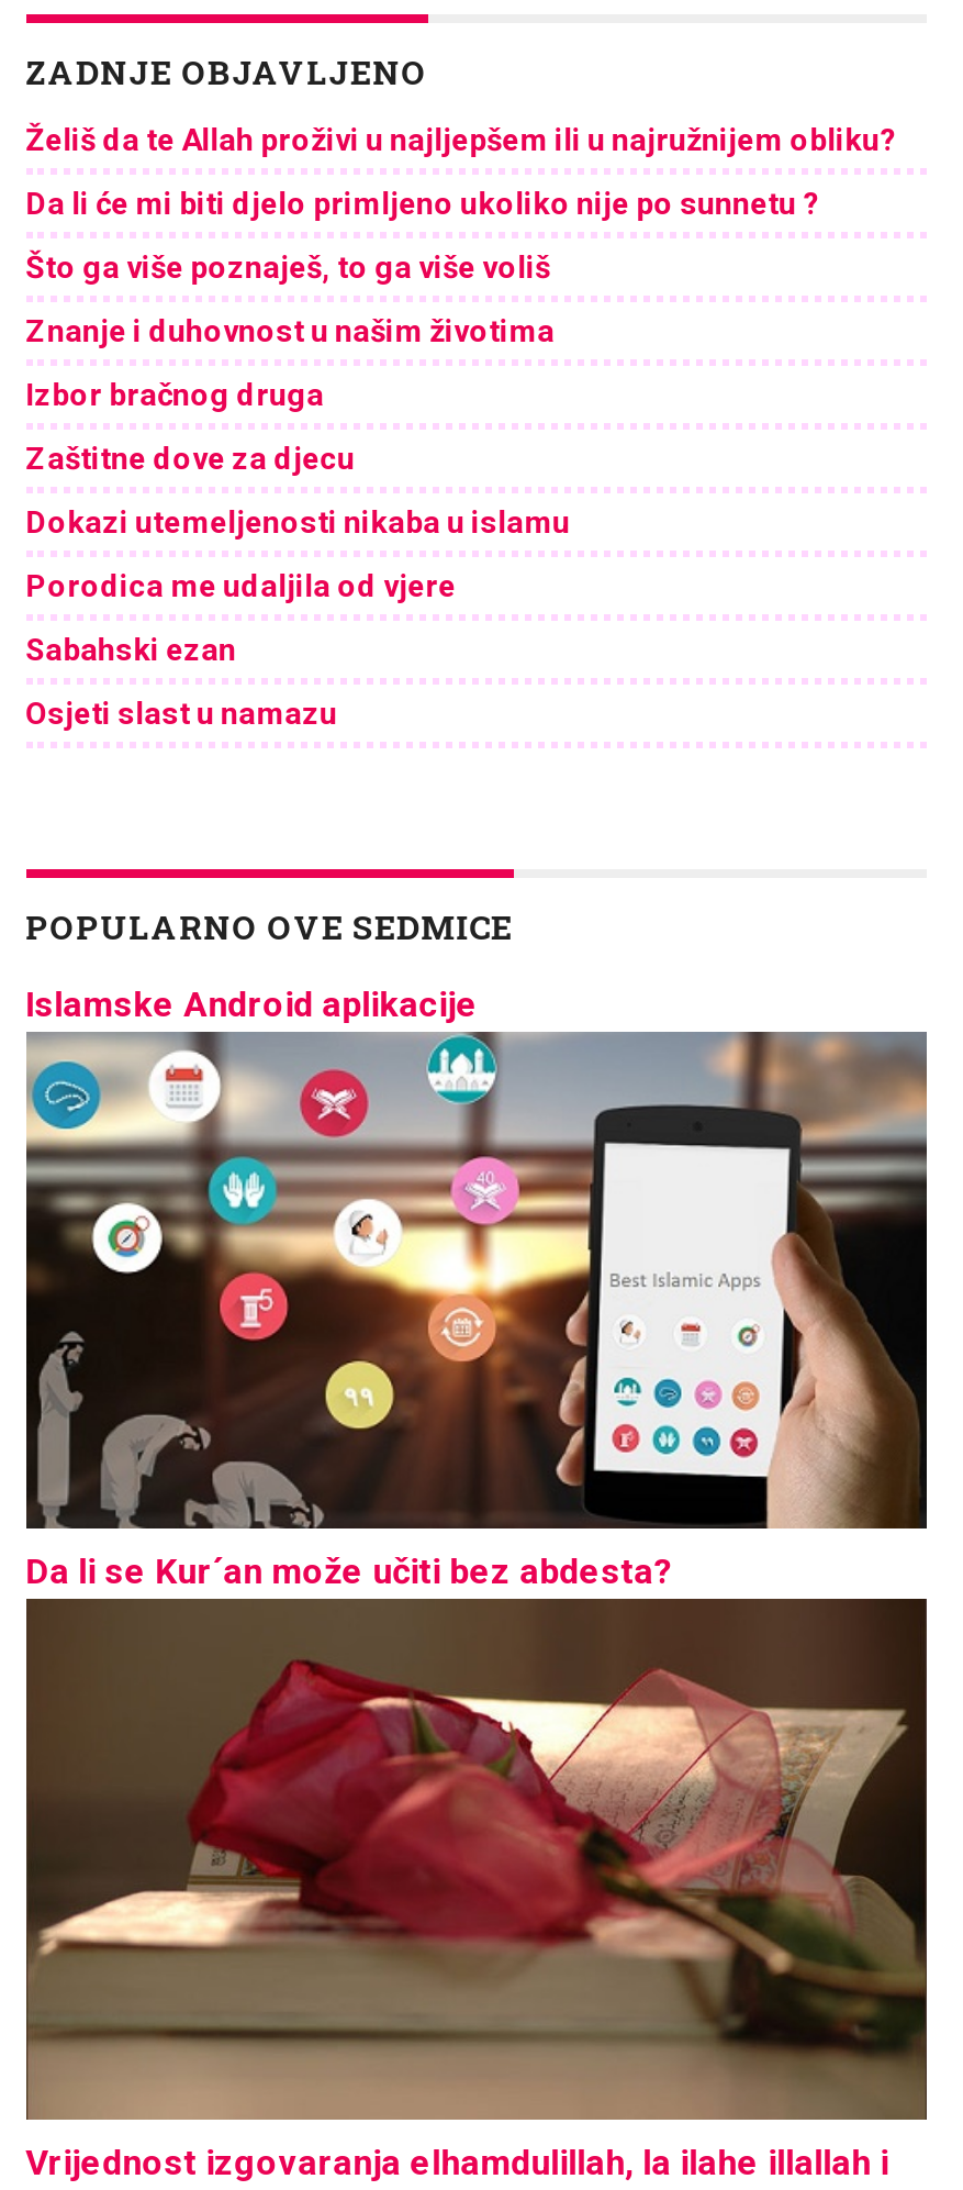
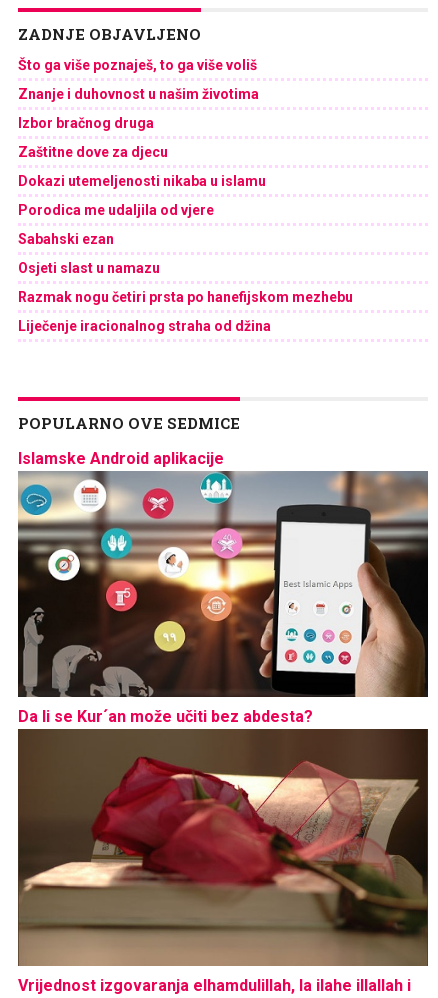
- Želiš da te Allah proživi u najljepšem ili u najružnijem obliku?
- Da li će mi biti djelo primljeno ukoliko nije po sunnetu ?

moved up: Što ga više poznaješ, to ga više voliš | Znanje i duhovnost u našim životima | Izbor bračnog druga | Zaštitne dove za djecu | Dokazi utemeljenosti nikaba u islamu | Porodica me udaljila od vjere | Sabahski ezan | Osjeti slast u namazu

+ Razmak nogu četiri prsta po hanefijskom mezhebu
+ Liječenje iracionalnog straha od džina
